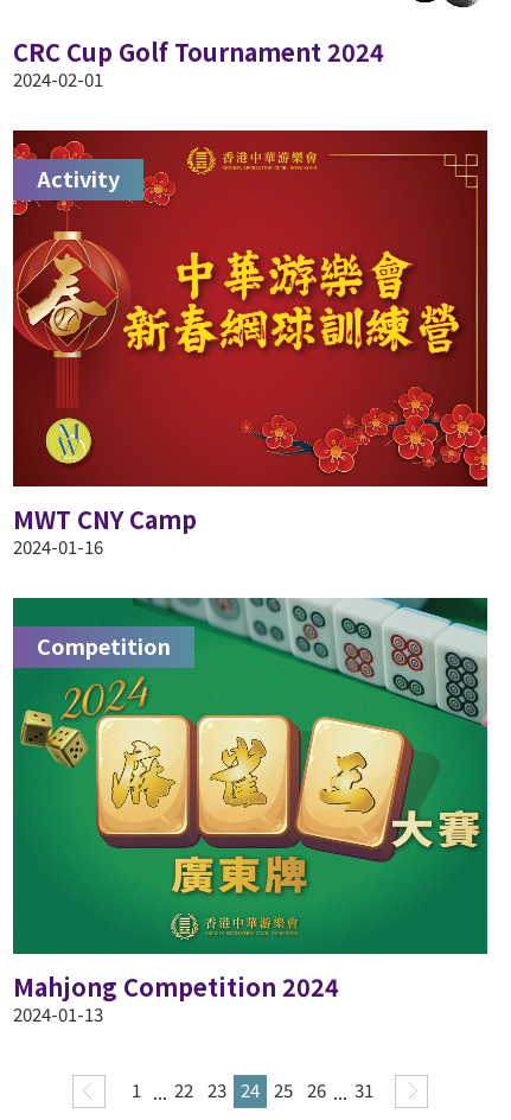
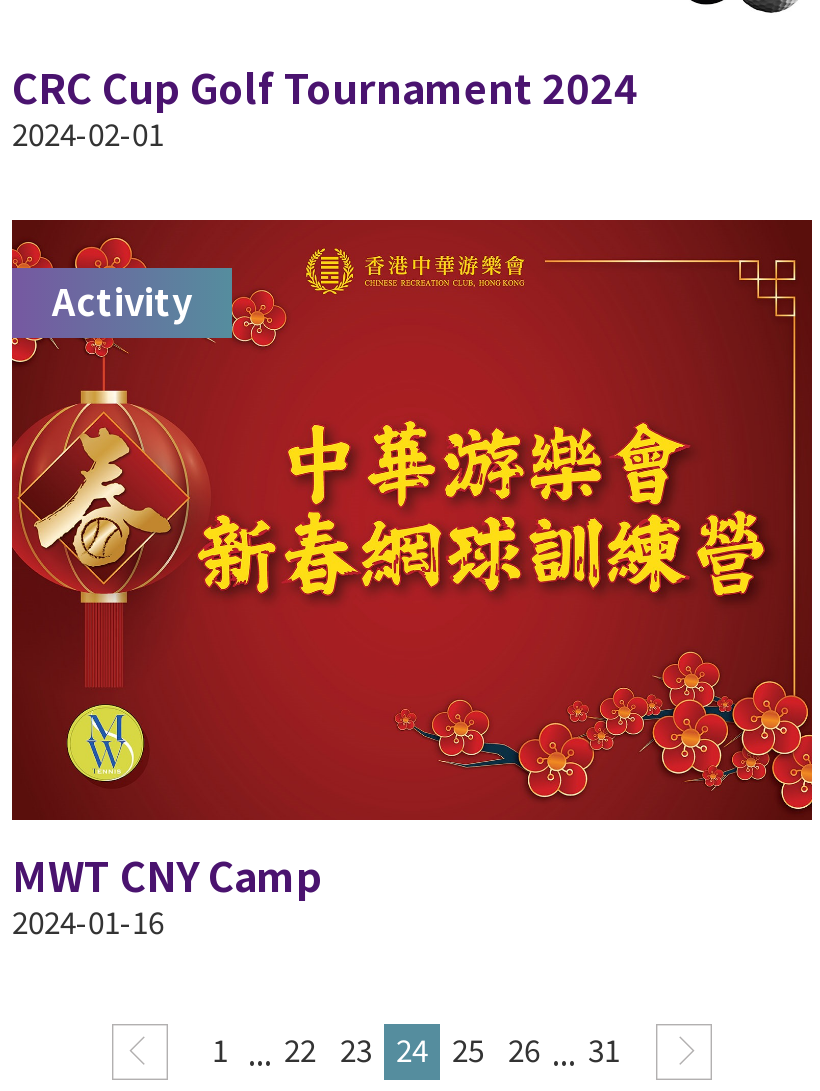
- [image]
- Competition

- Mahjong Competition 2024
- 2024-01-13
